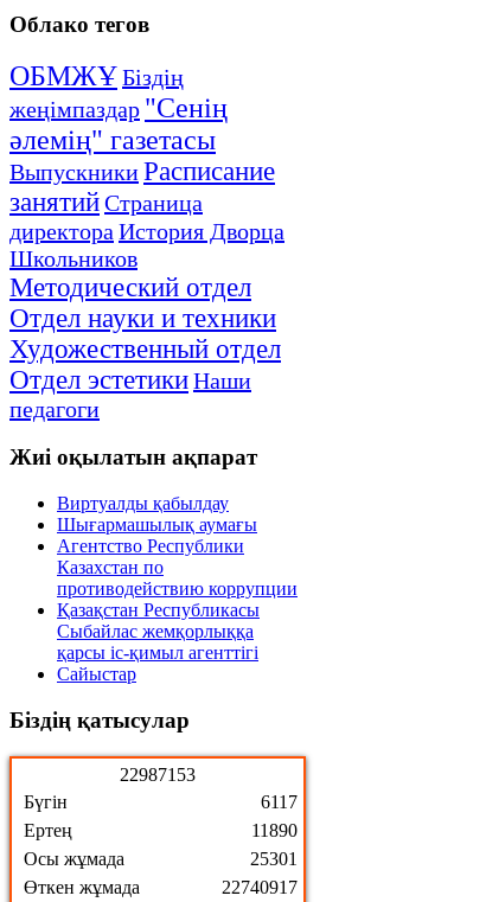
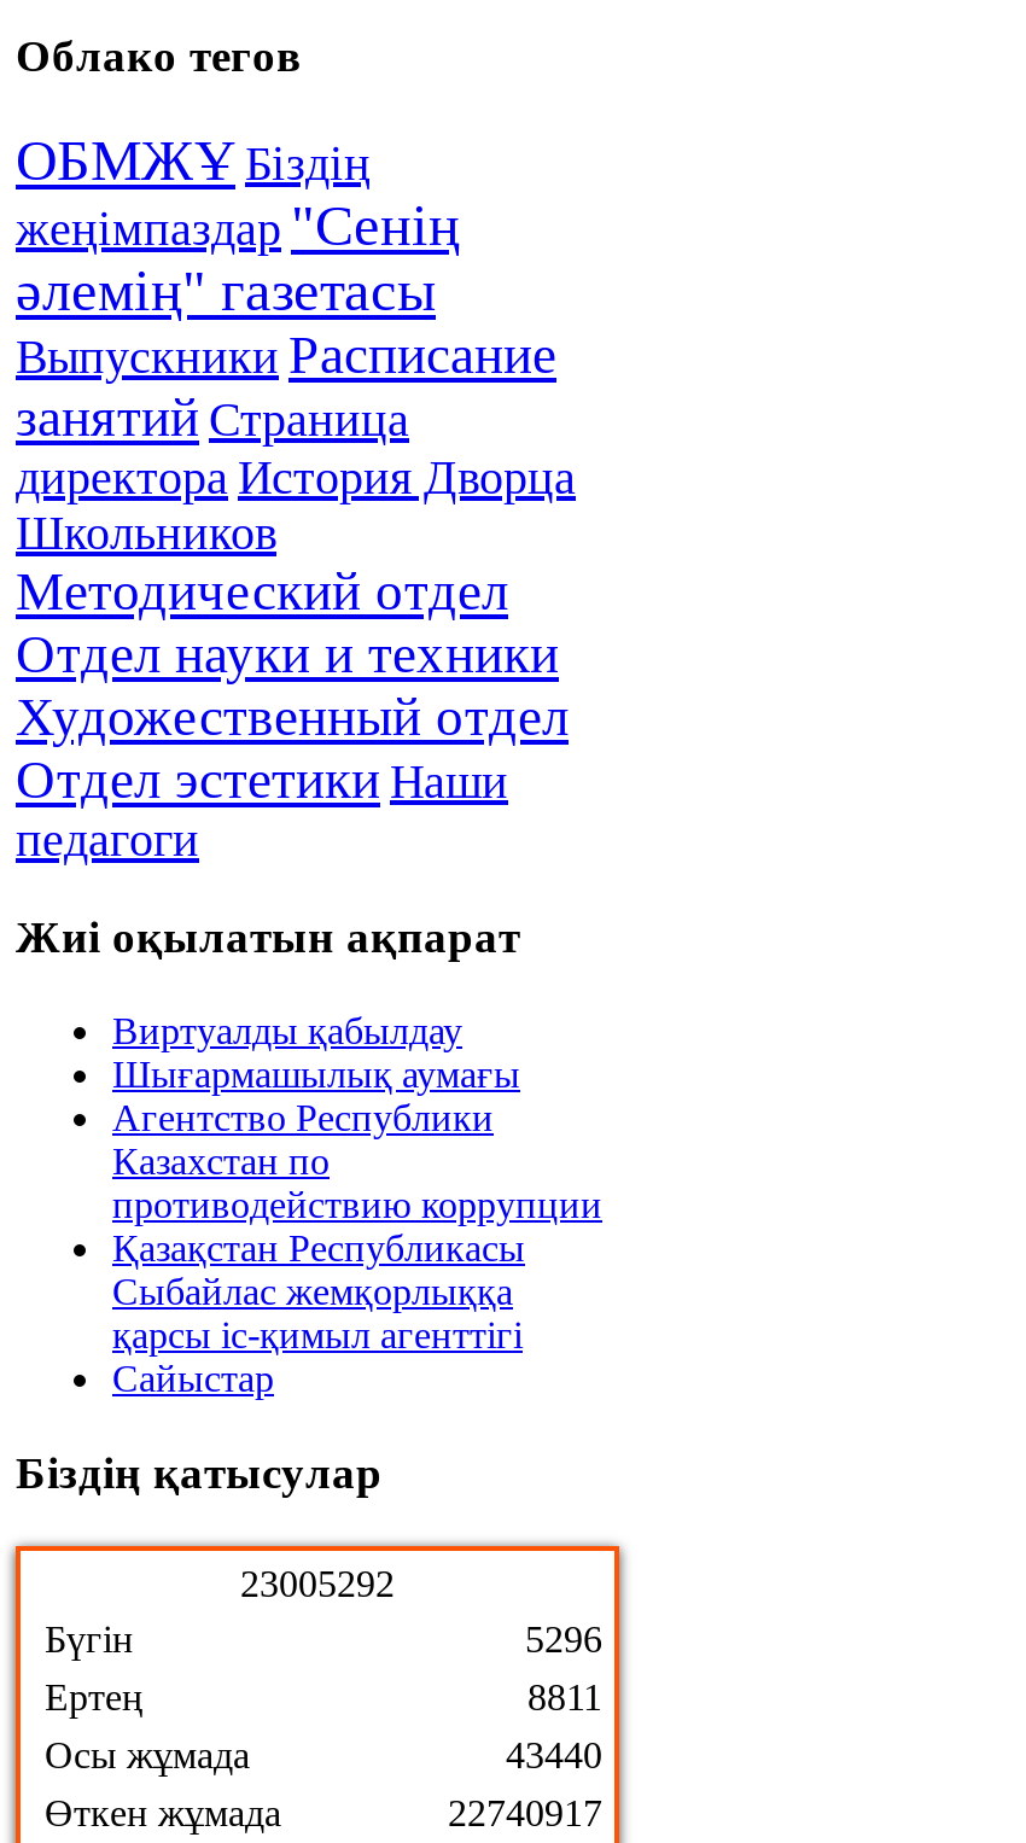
- 22987153
+ 23005292

- 6117
+ 5296

- 11890
+ 8811

- 25301
+ 43440
